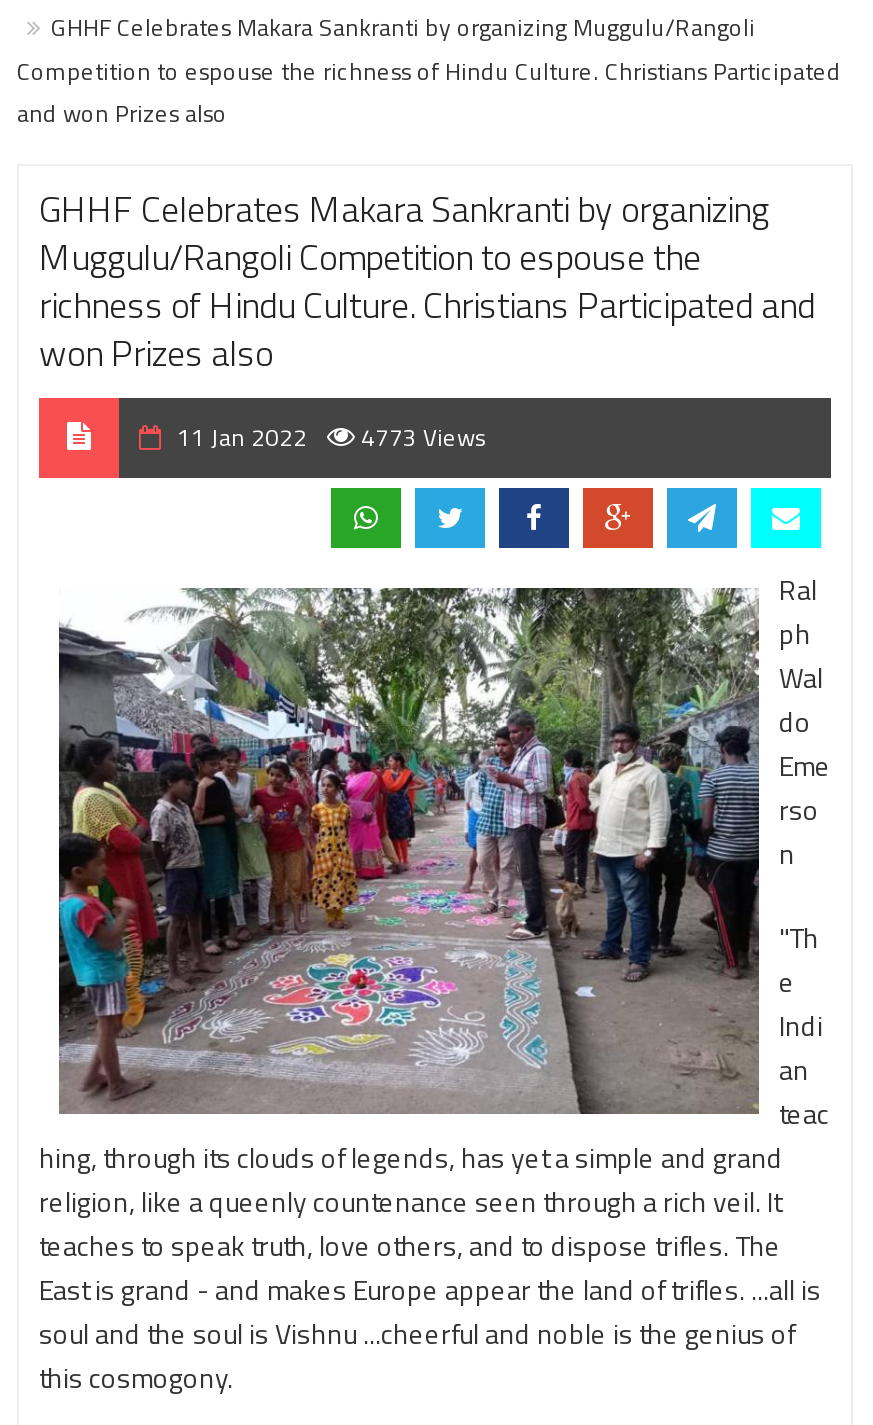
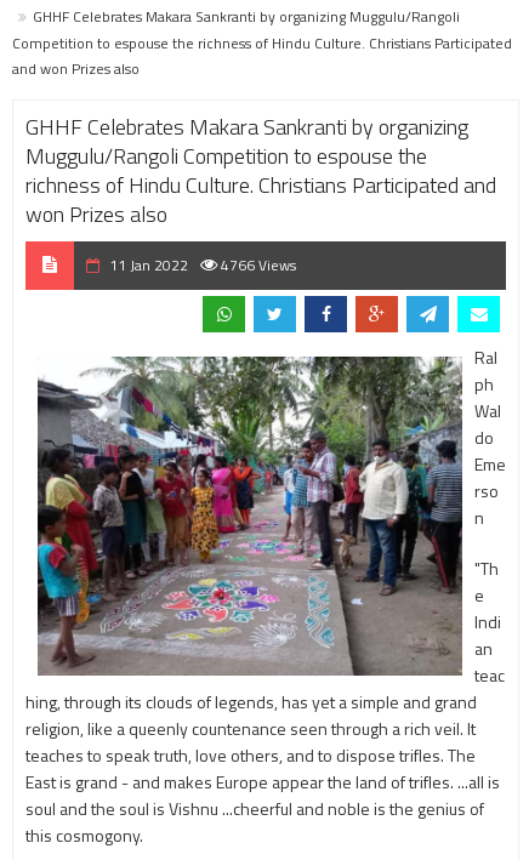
- 11 Jan 2022 4773 Views
+ 11 Jan 2022 4766 Views
